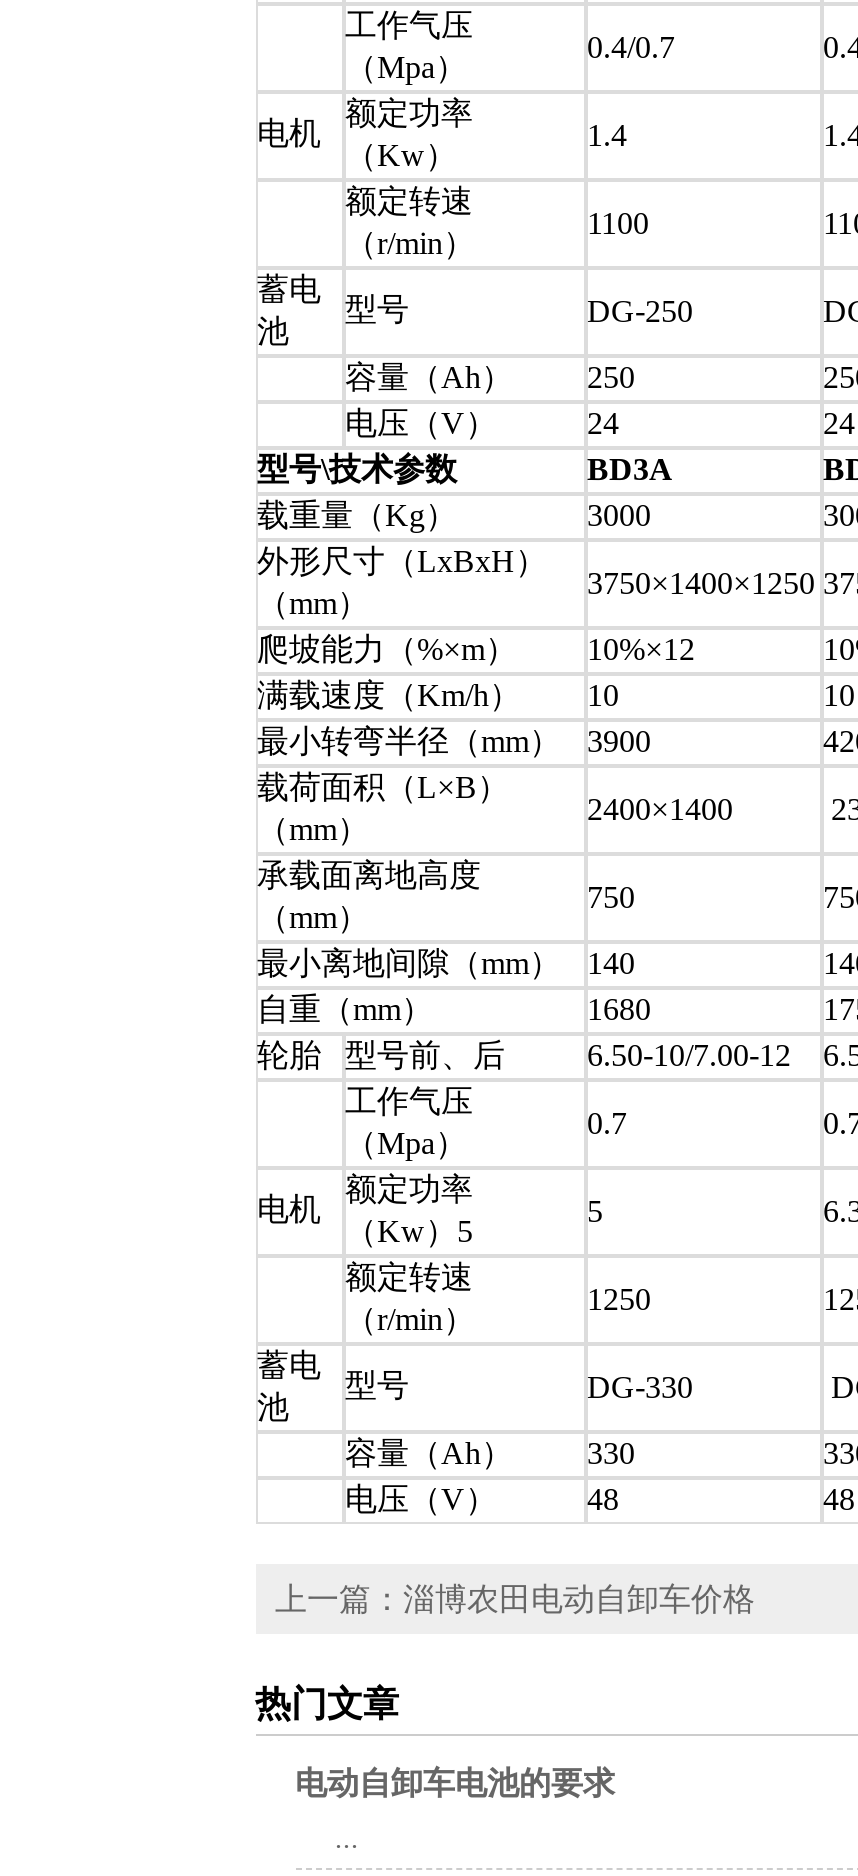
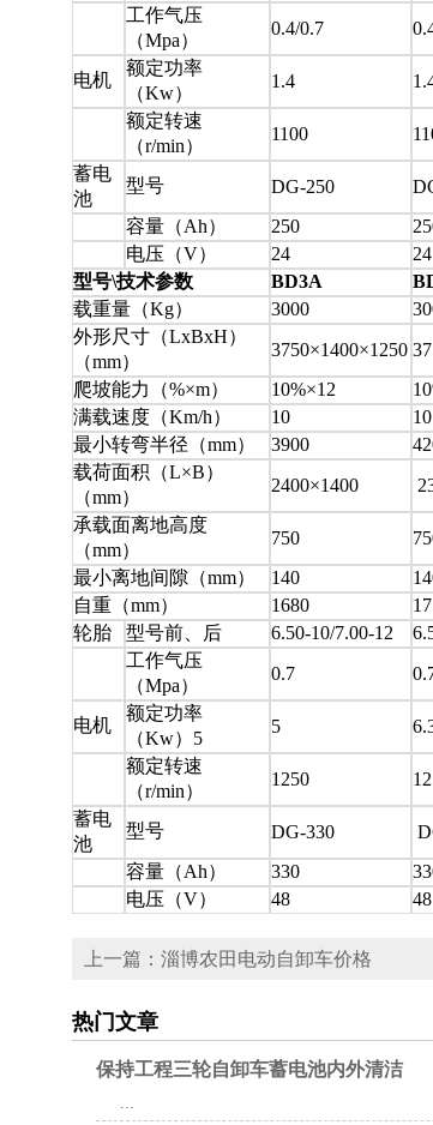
- 电动自卸车电池的要求
+ 保持工程三轮自卸车蓄电池内外清洁
